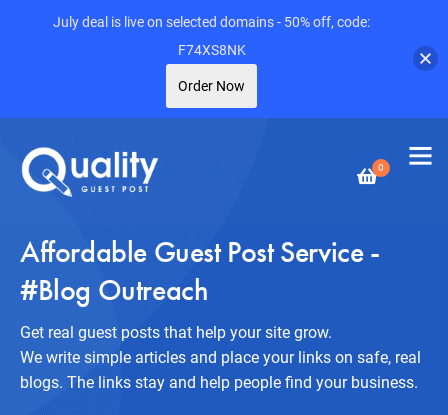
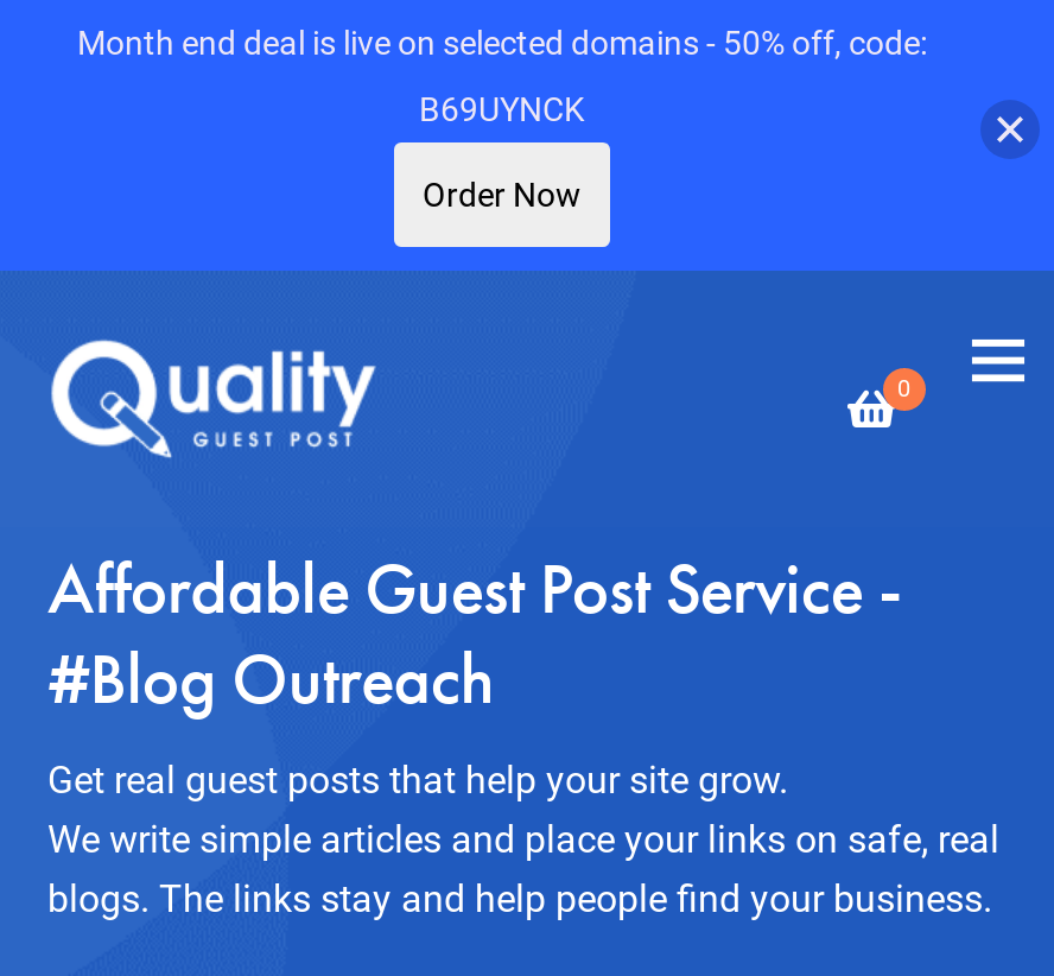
- July deal is live on selected domains - 50% off, code:
+ Month end deal is live on selected domains - 50% off, code:

- F74XS8NK
+ B69UYNCK
